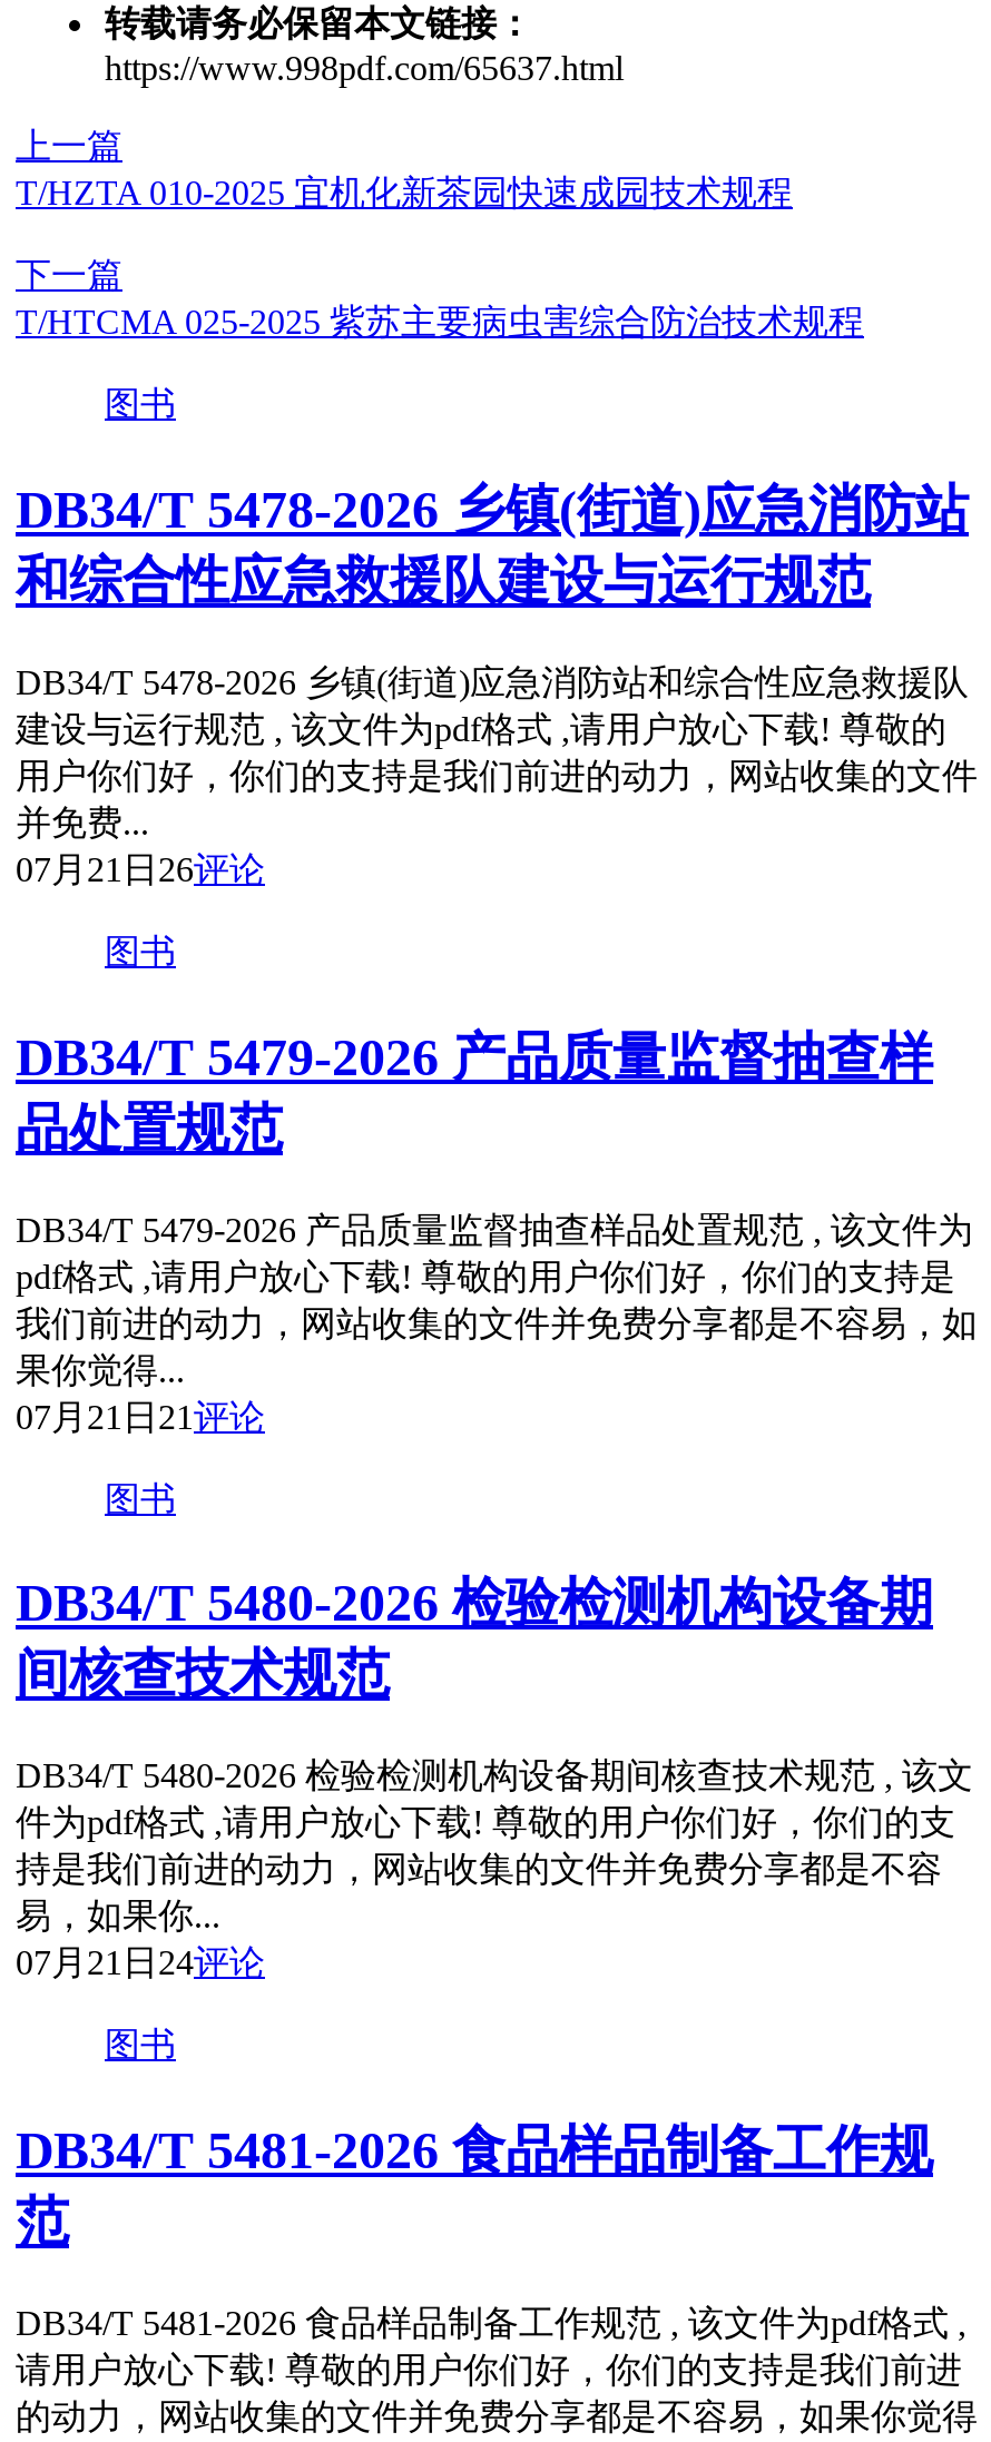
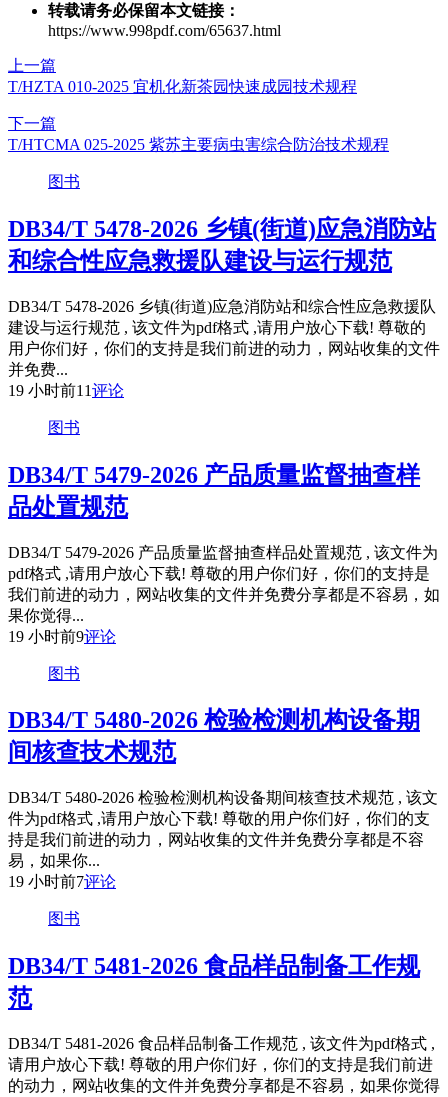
- 07月21日26评论
+ 19 小时前11评论

- 07月21日21评论
+ 19 小时前9评论

- 07月21日24评论
+ 19 小时前7评论
